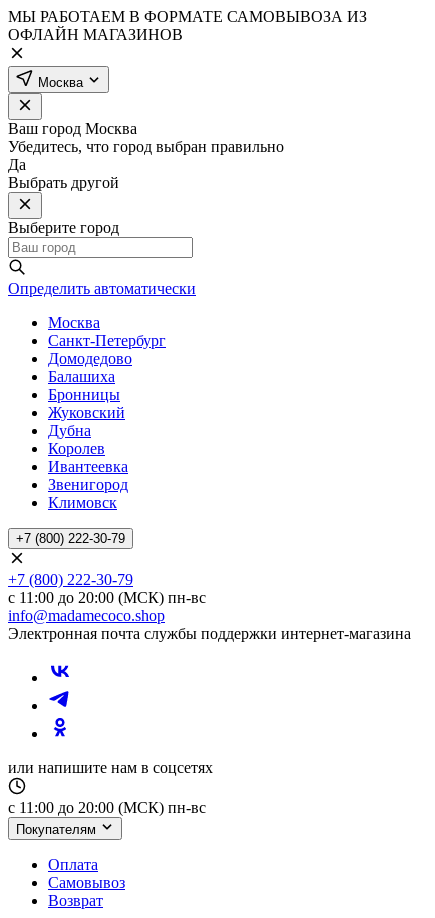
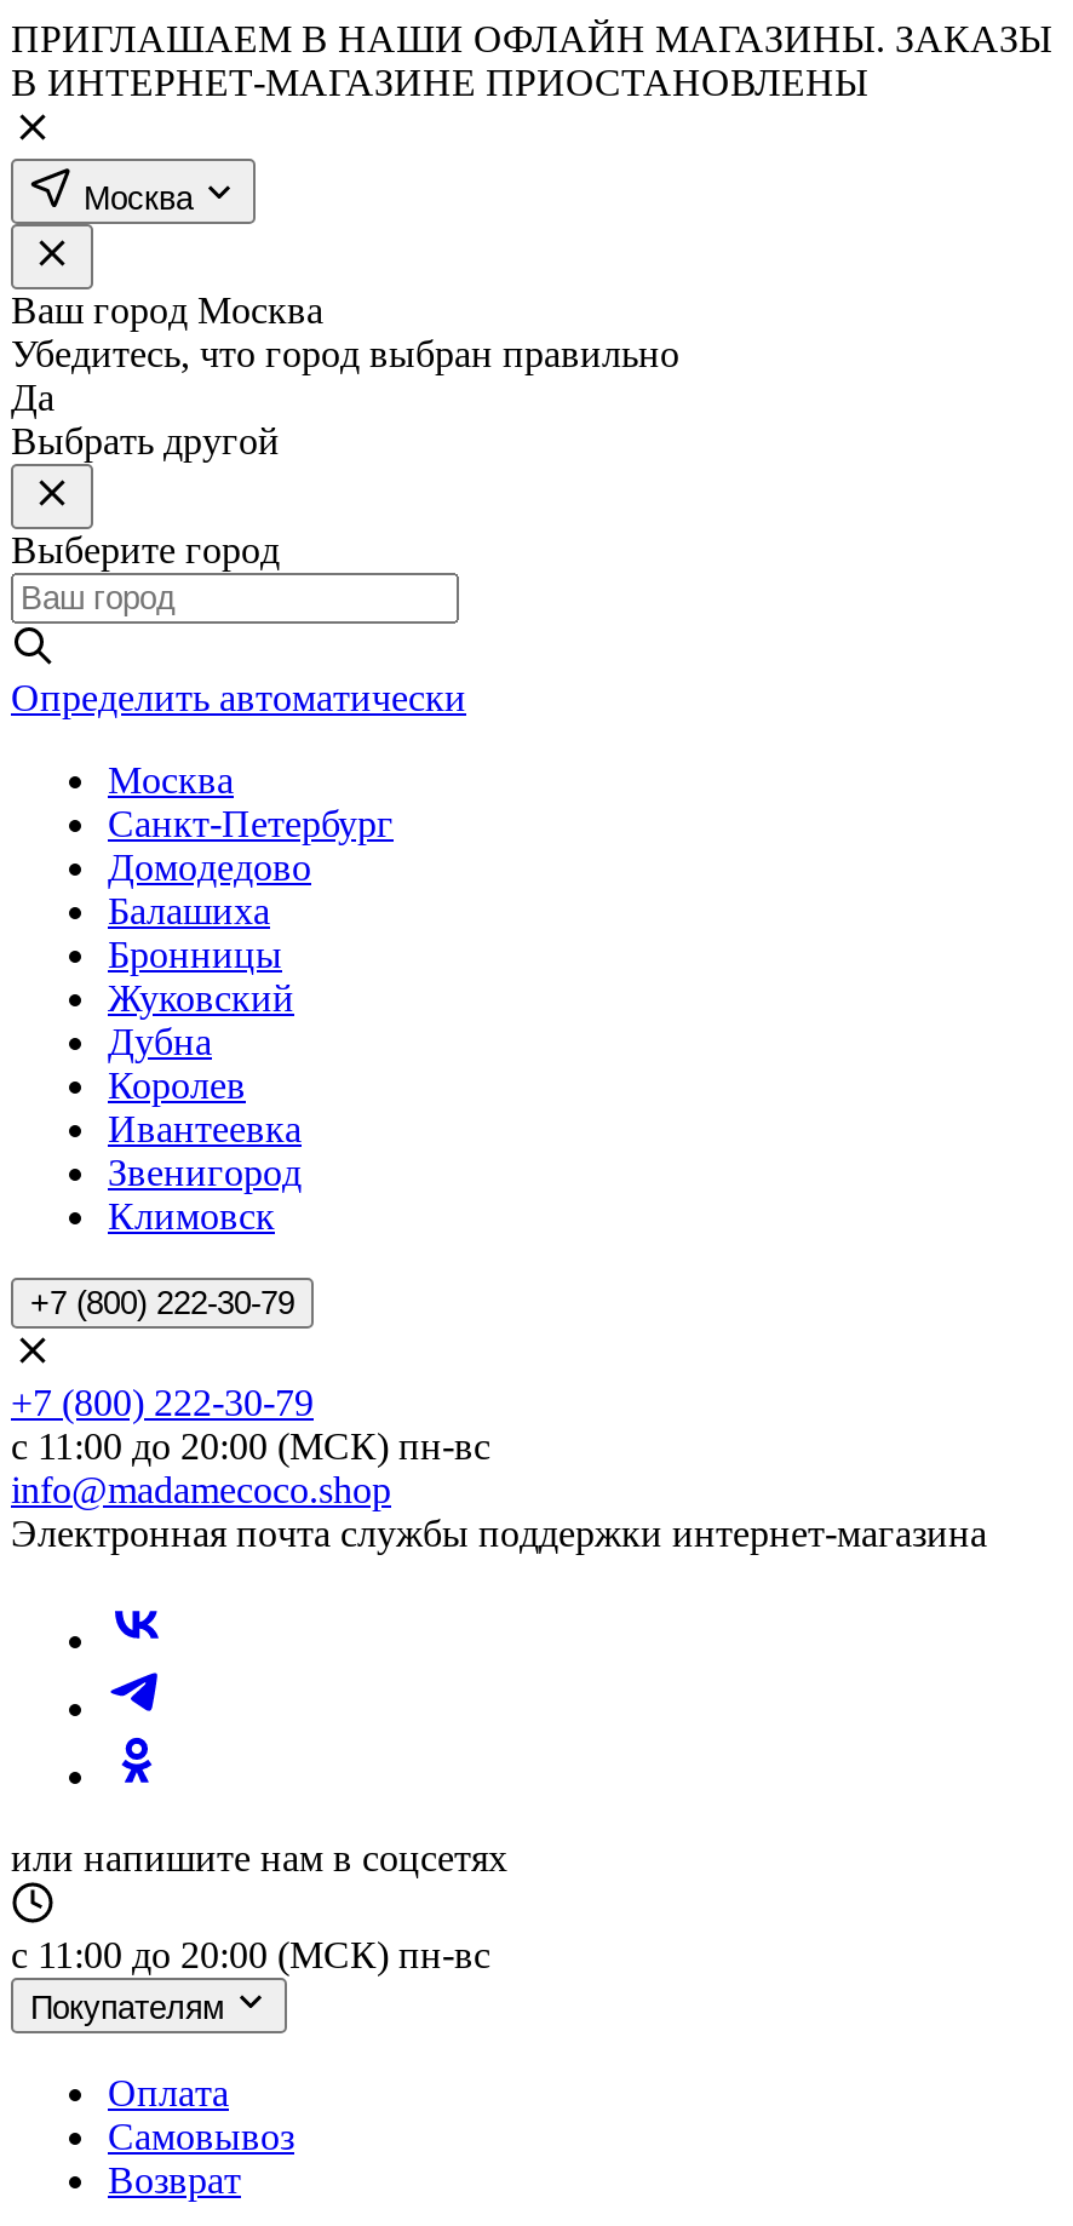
- МЫ РАБОТАЕМ В ФОРМАТЕ САМОВЫВОЗА ИЗ
- ОФЛАЙН МАГАЗИНОВ
+ ПРИГЛАШАЕМ В НАШИ ОФЛАЙН МАГАЗИНЫ. ЗАКАЗЫ
+ В ИНТЕРНЕТ-МАГАЗИНЕ ПРИОСТАНОВЛЕНЫ
